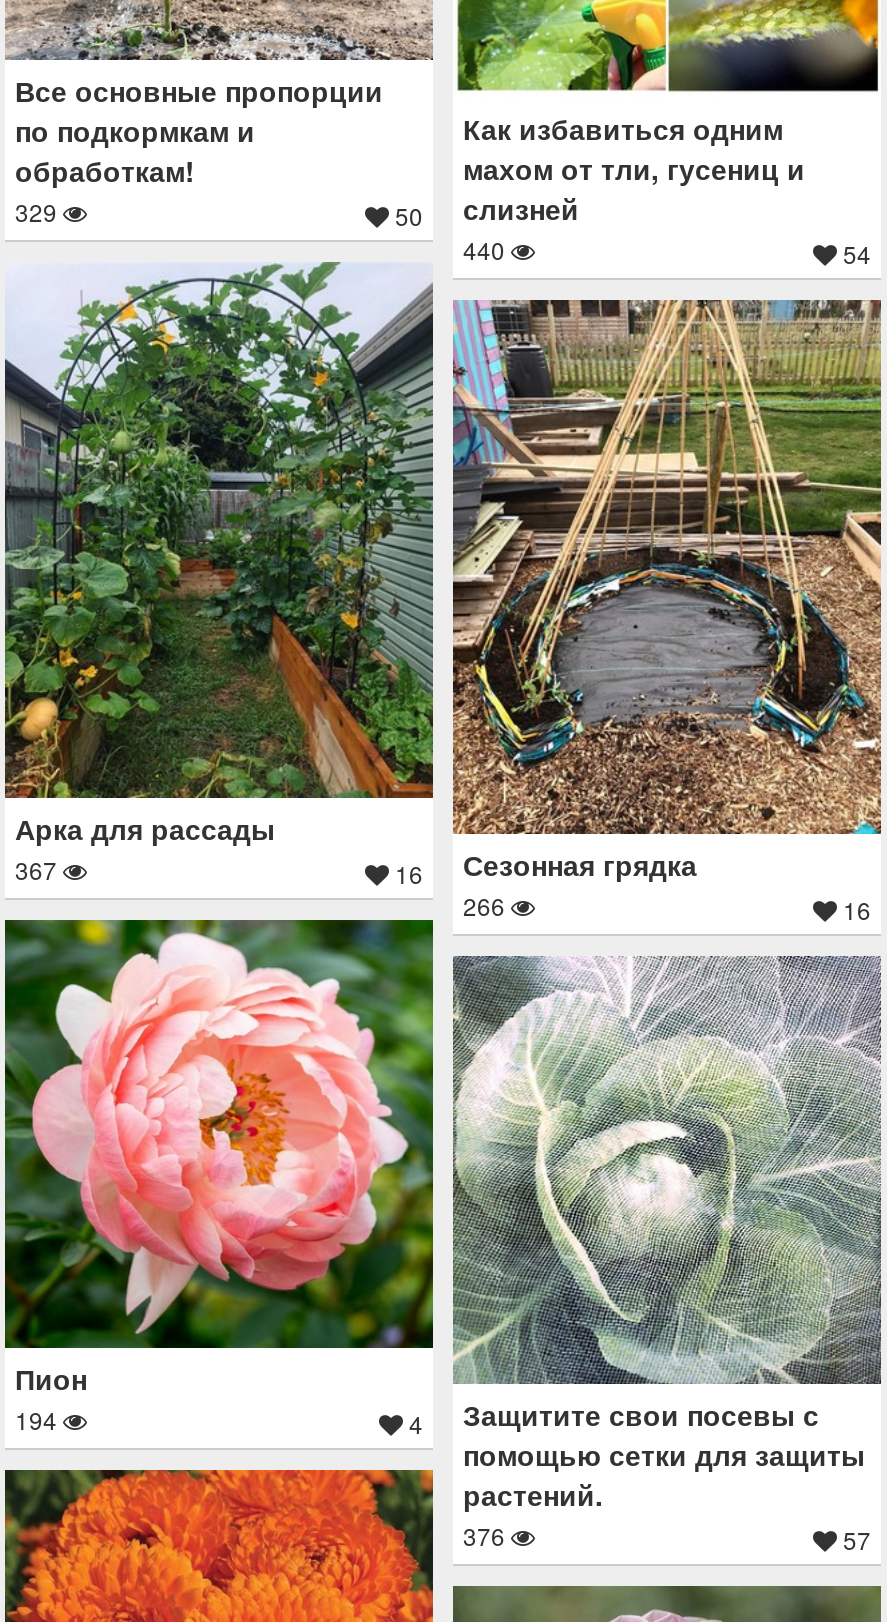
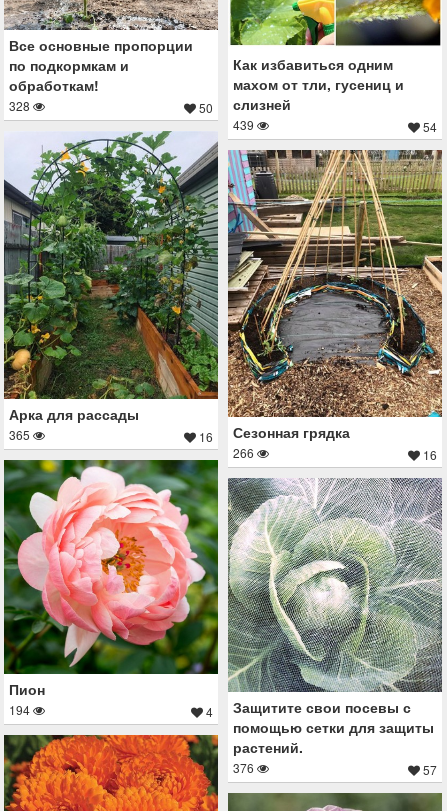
- 329
+ 328

- 440
+ 439

- 367
+ 365
